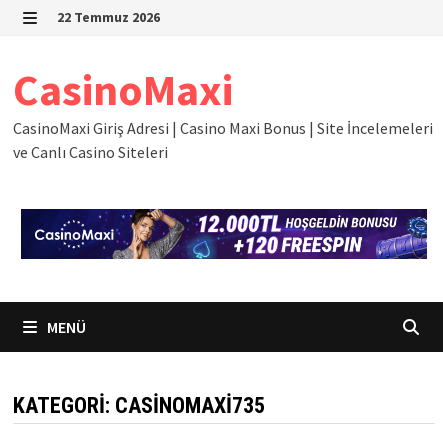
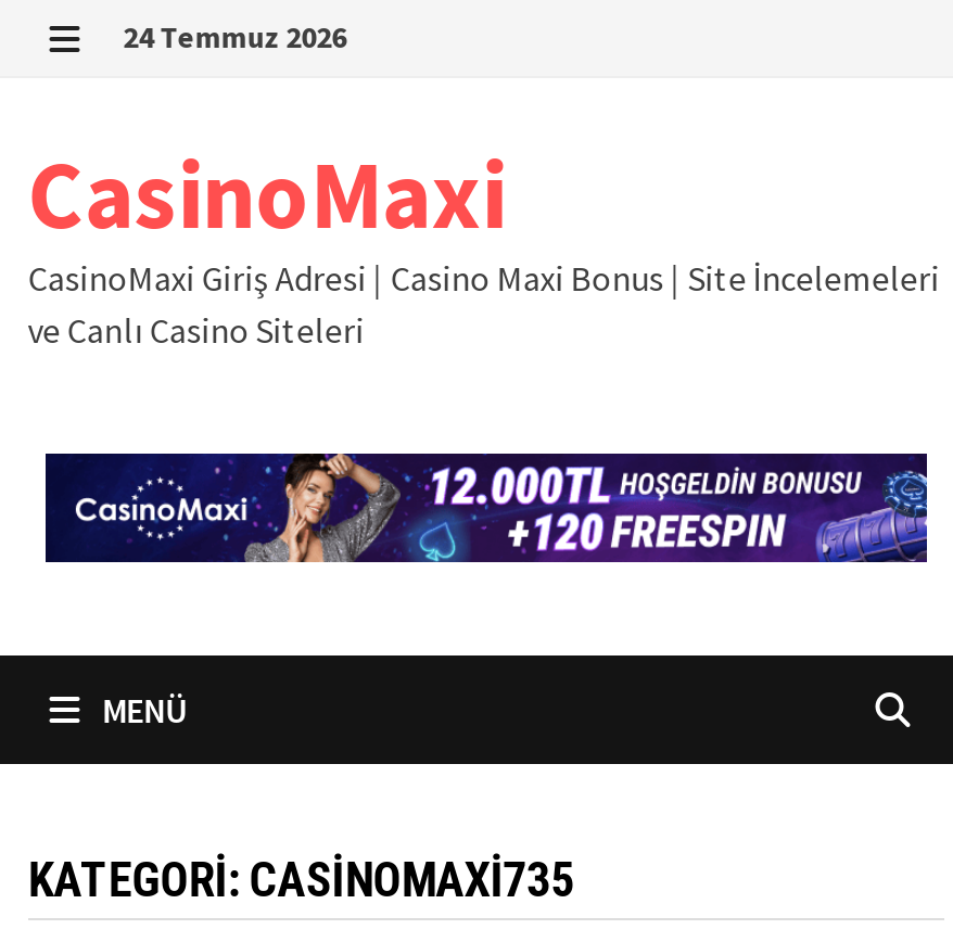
- 22 Temmuz 2026
+ 24 Temmuz 2026
